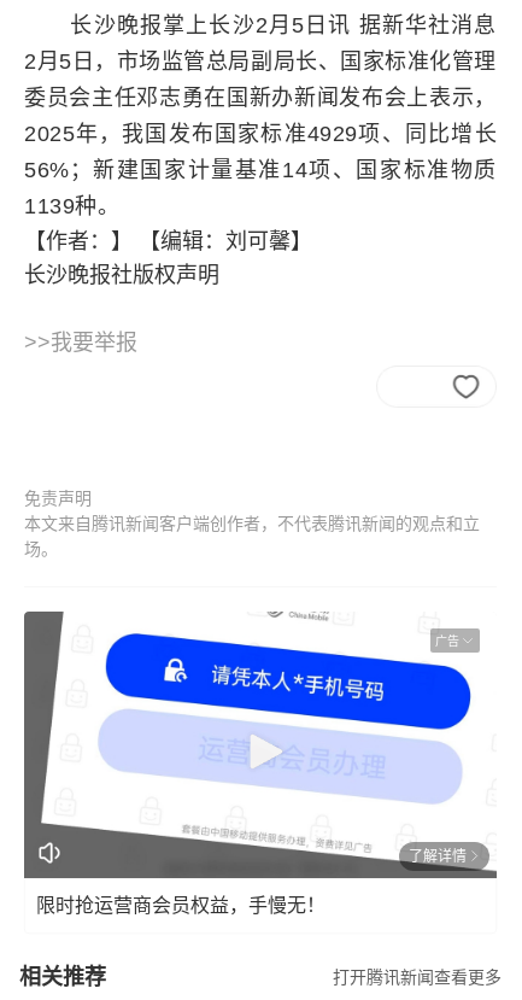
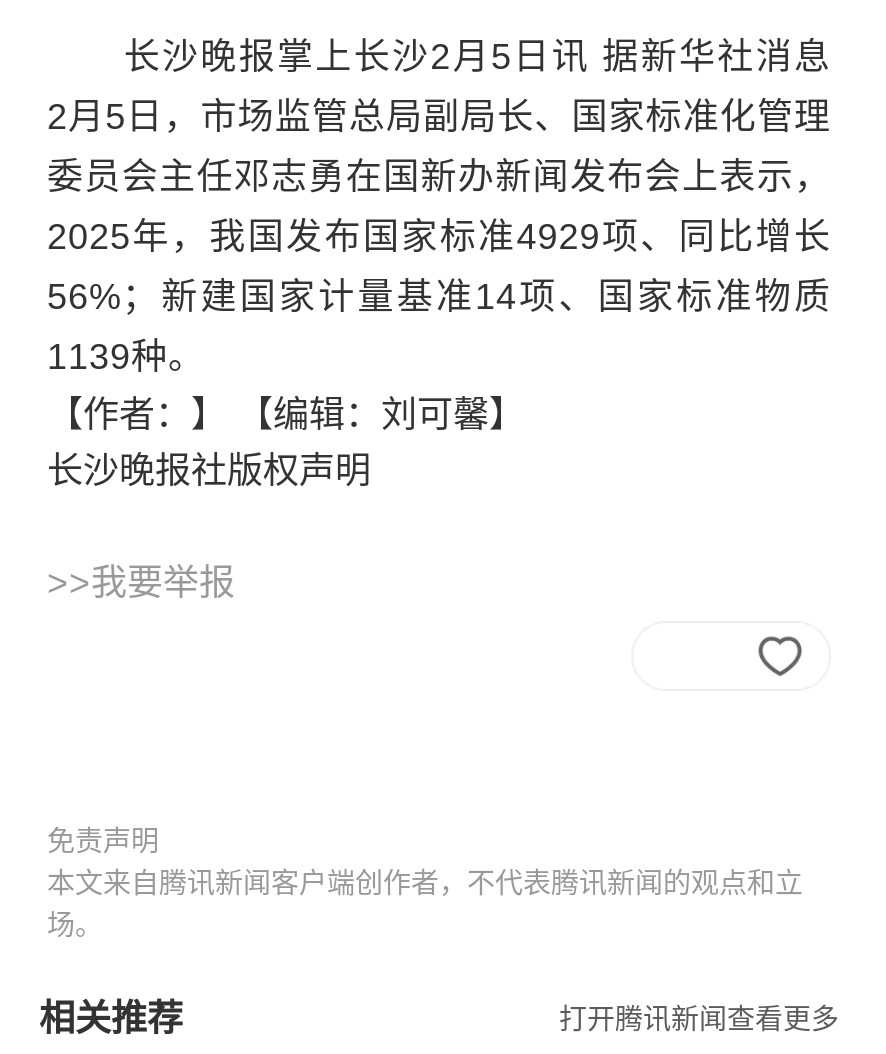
- [image]
- 广告

- 了解详情
- 限时抢运营商会员权益，手慢无！
